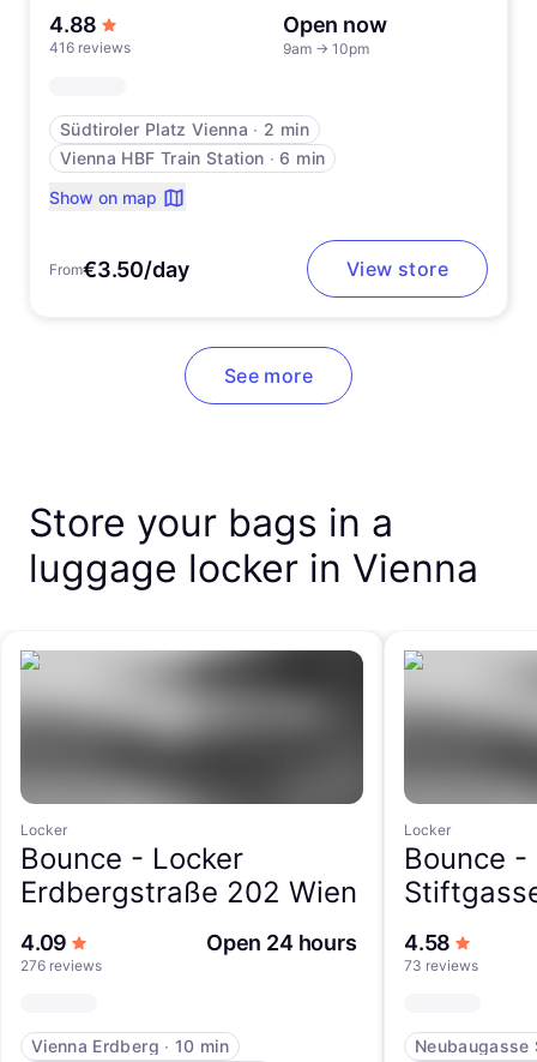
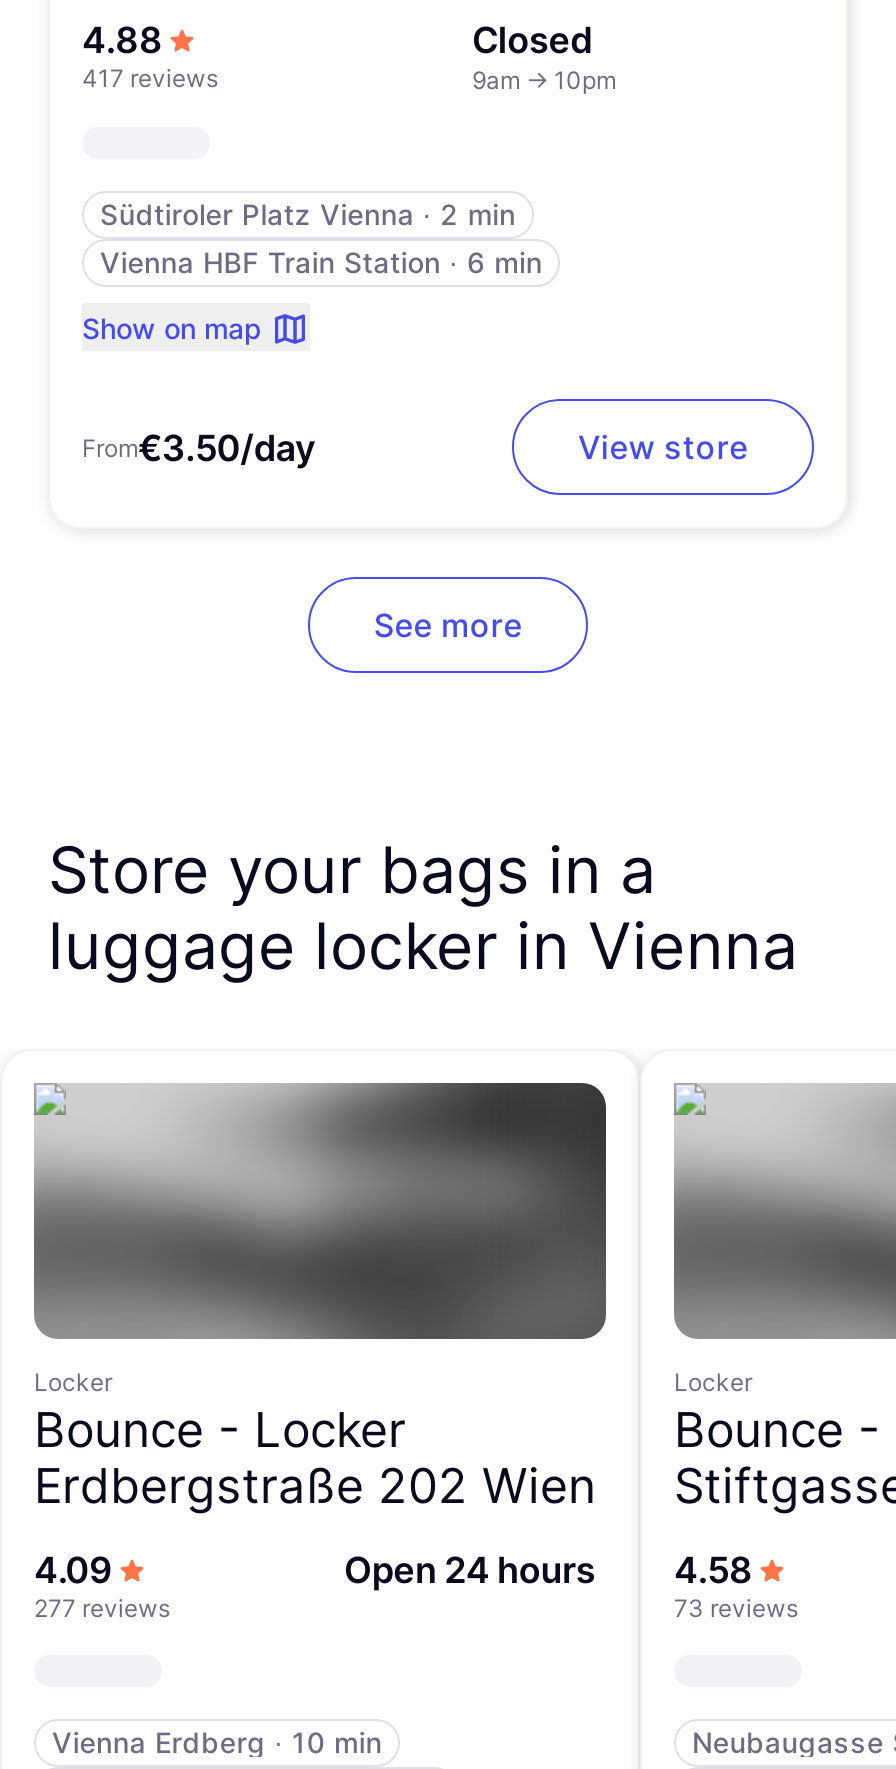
- Open now
+ Closed

- 416 reviews
+ 417 reviews

- 276 reviews
+ 277 reviews
